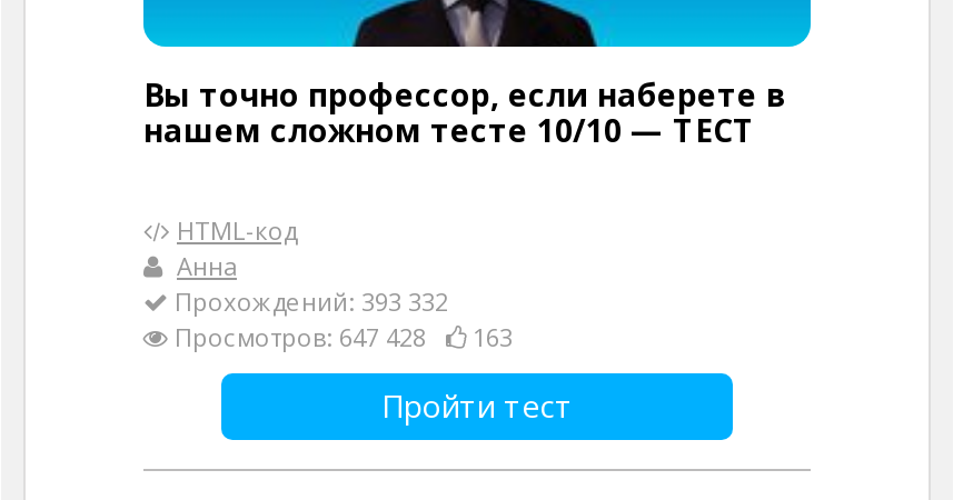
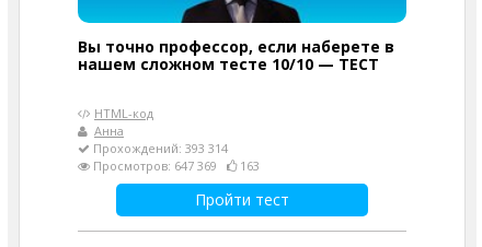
- Прохождений: 393 332
+ Прохождений: 393 314

- Просмотров: 647 428 163
+ Просмотров: 647 369 163
